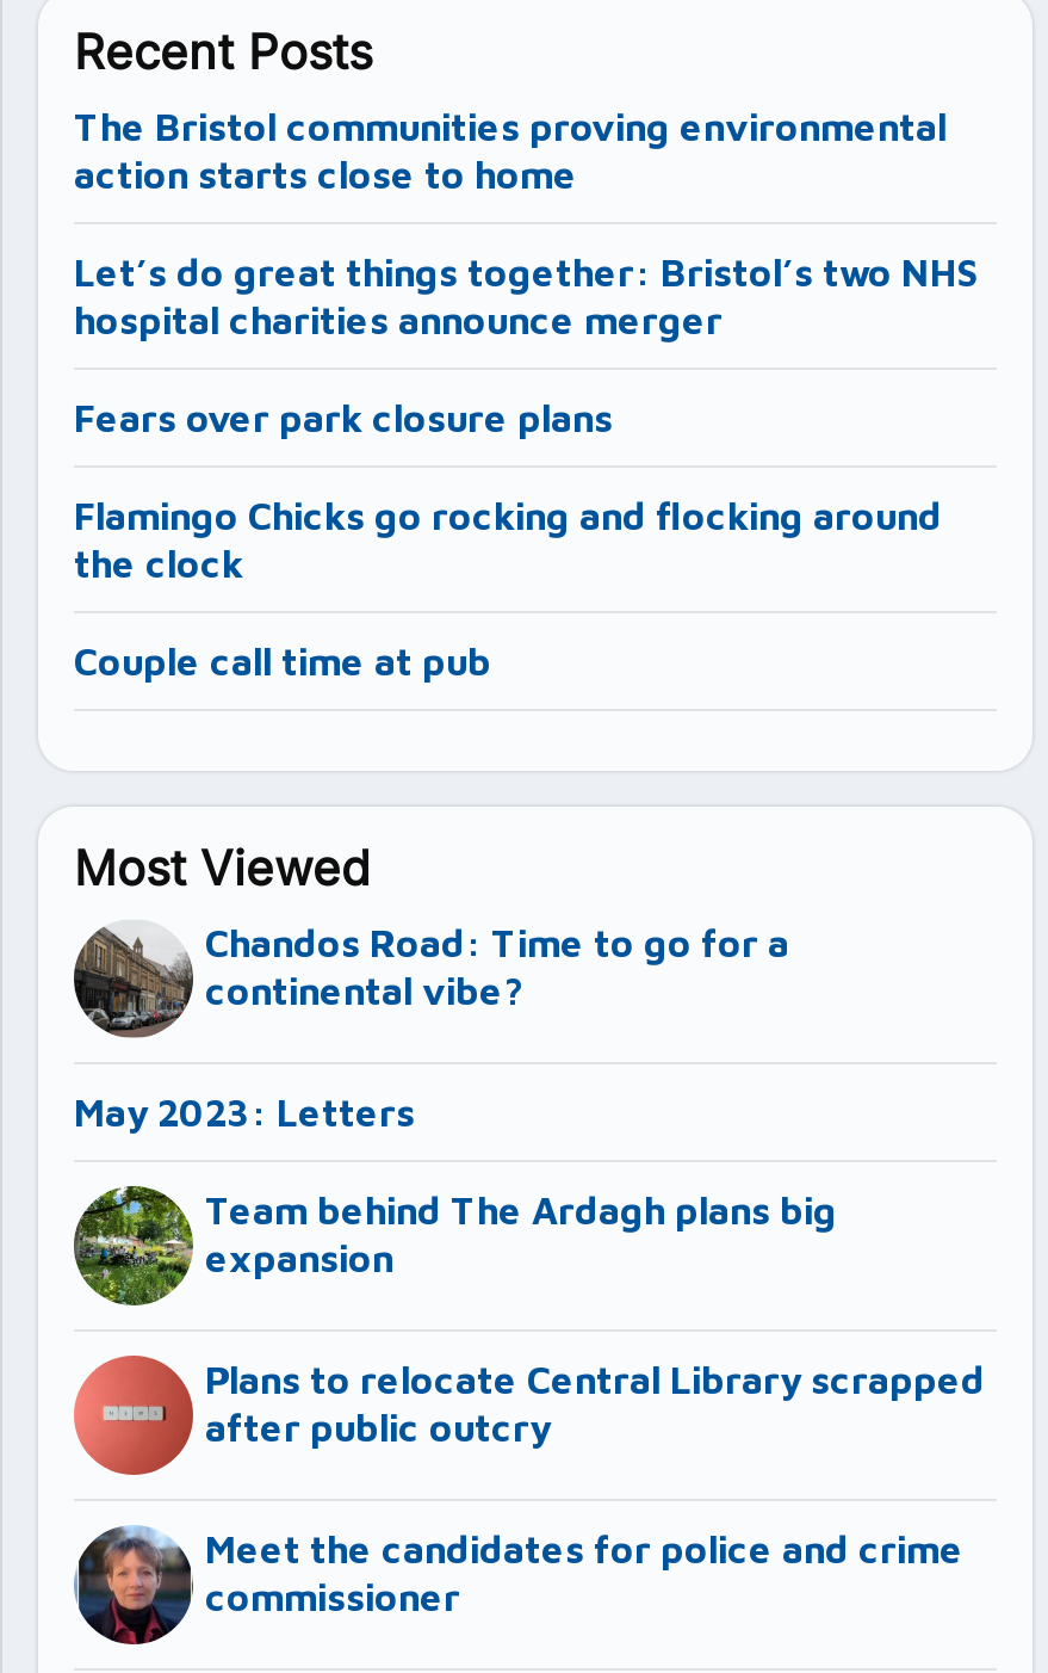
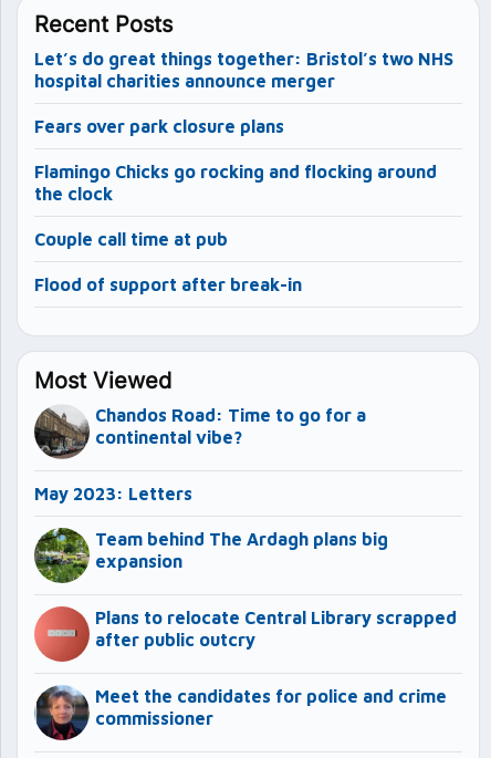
- The Bristol communities proving environmental
- action starts close to home

moved up: Let’s do great things together: Bristol’s two NHS | hospital charities announce merger | Fears over park closure plans | Flamingo Chicks go rocking and flocking around | the clock | Couple call time at pub

+ Flood of support after break-in
